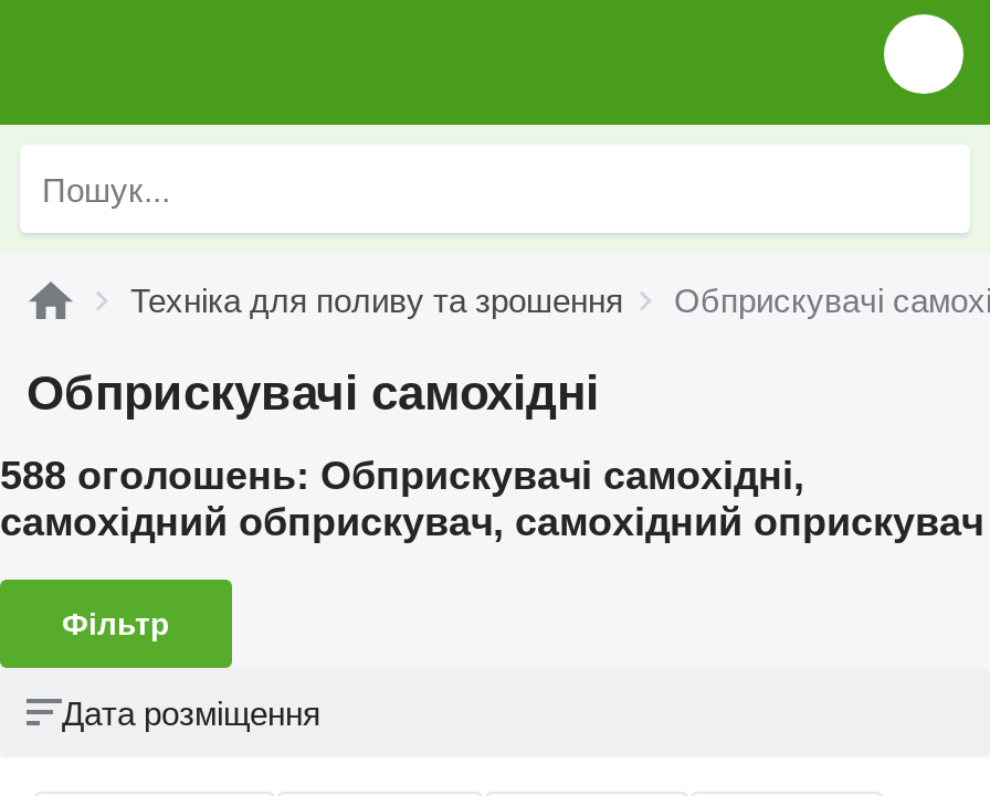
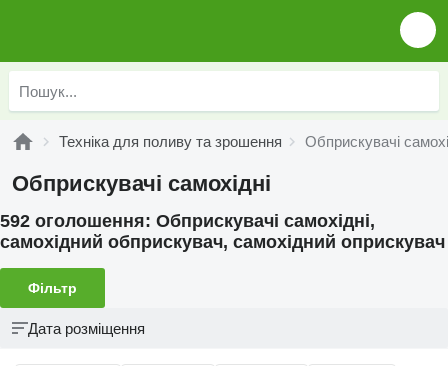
- 588 оголошень: Обприскувачі самохідні,
+ 592 оголошення: Обприскувачі самохідні,
